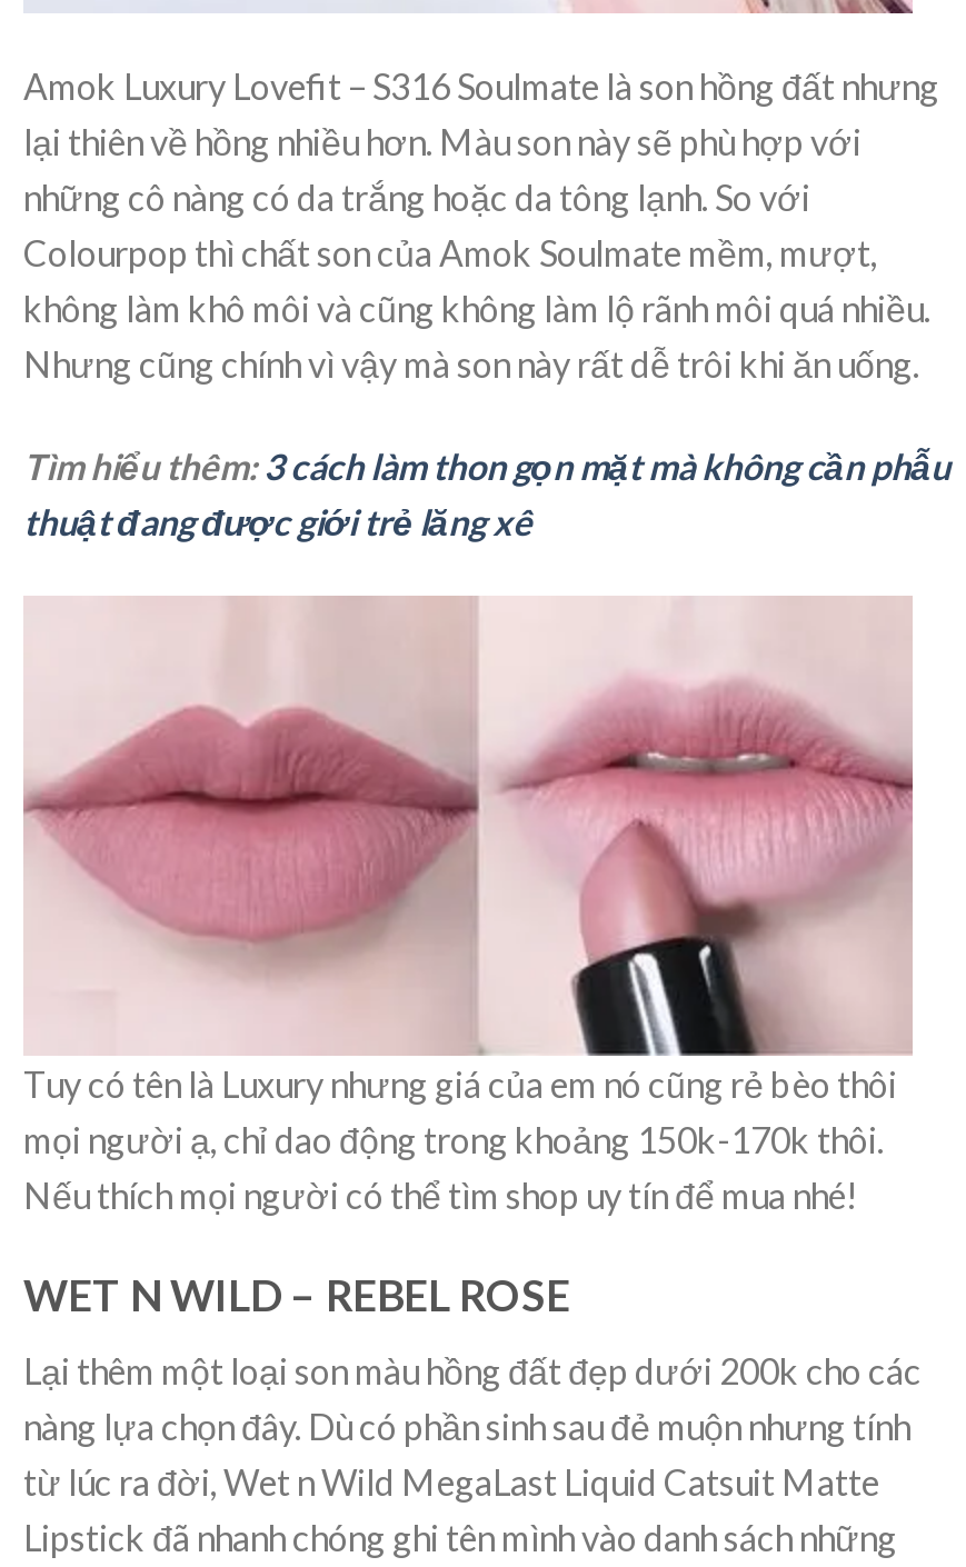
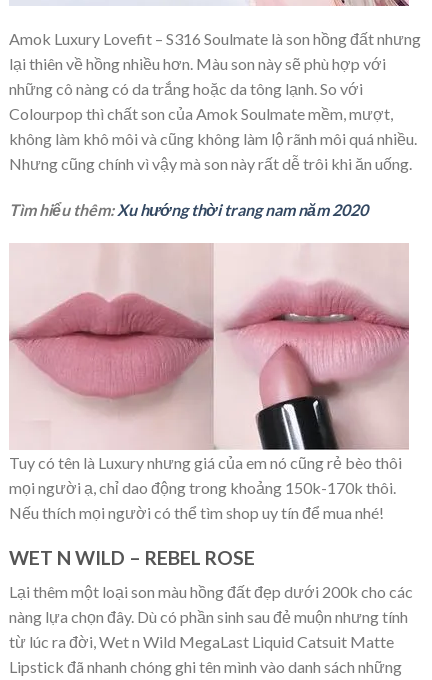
- Tìm hiểu thêm: 3 cách làm thon gọn mặt mà không cần phẫu
- thuật đang được giới trẻ lăng xê
+ Tìm hiểu thêm:Xu hướng thời trang nam năm 2020
